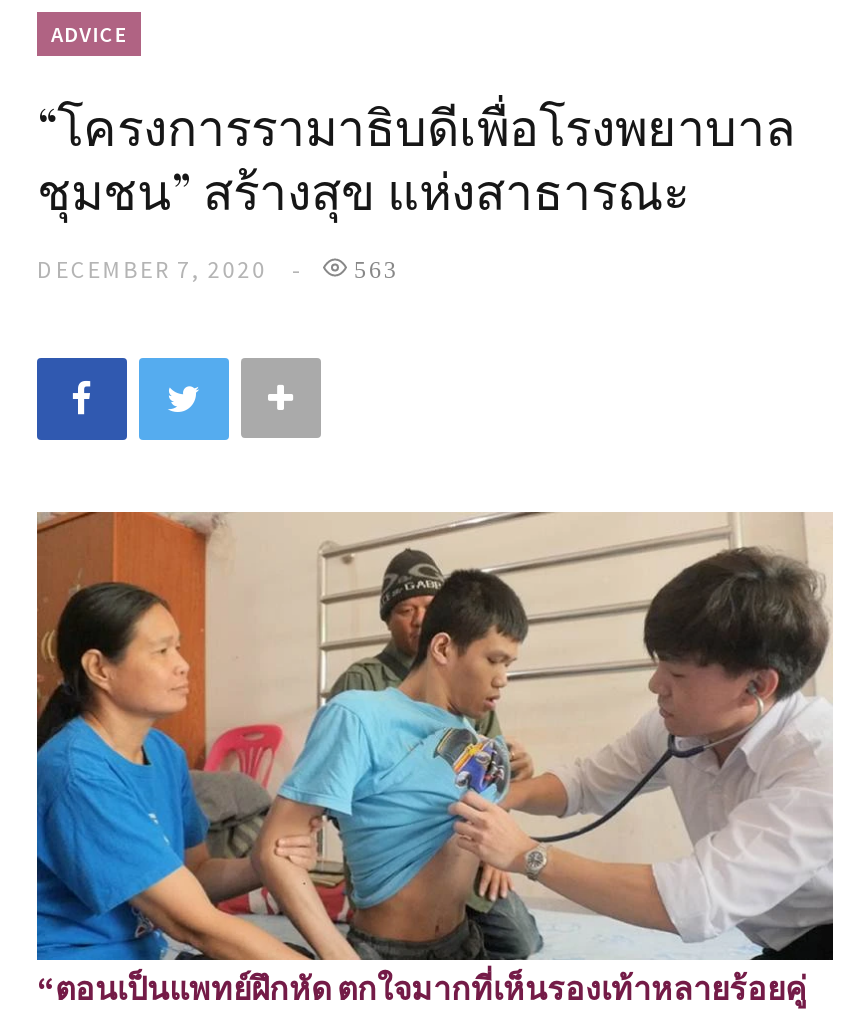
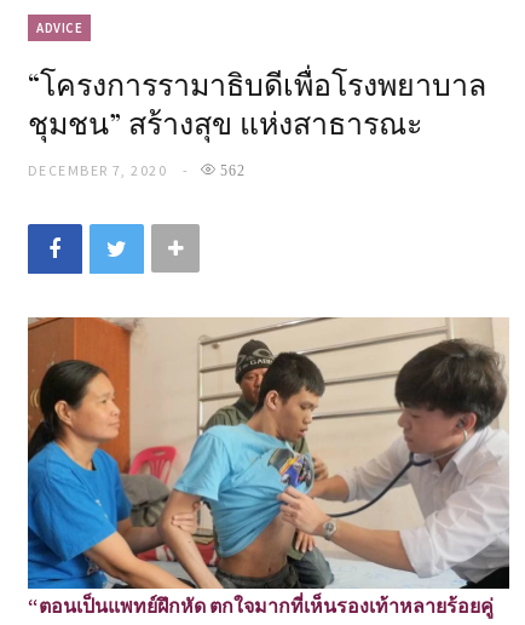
- 563
+ 562
